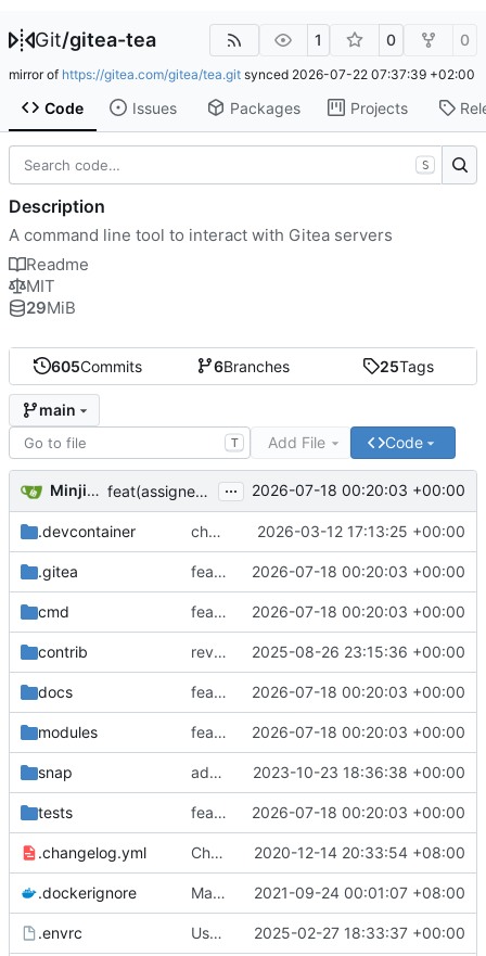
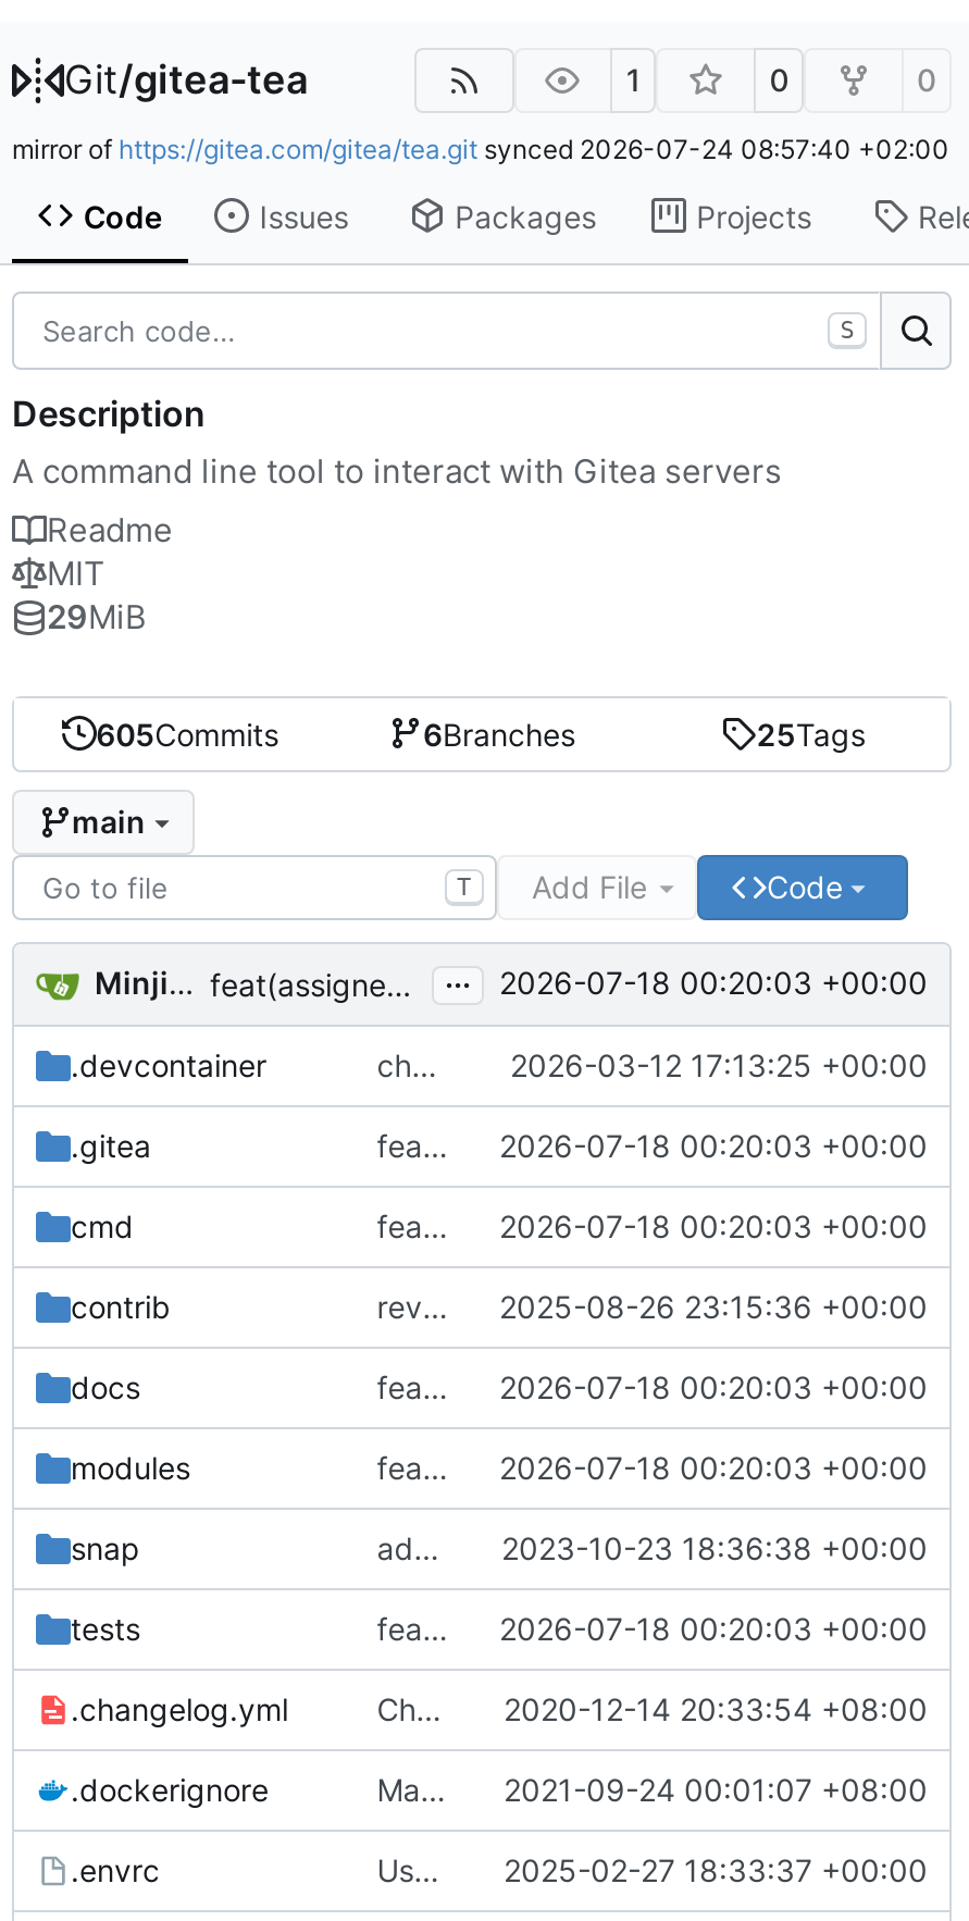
- mirror of https://gitea.com/gitea/tea.git synced 2026-07-22 07:37:39 +02:00
+ mirror of https://gitea.com/gitea/tea.git synced 2026-07-24 08:57:40 +02:00
